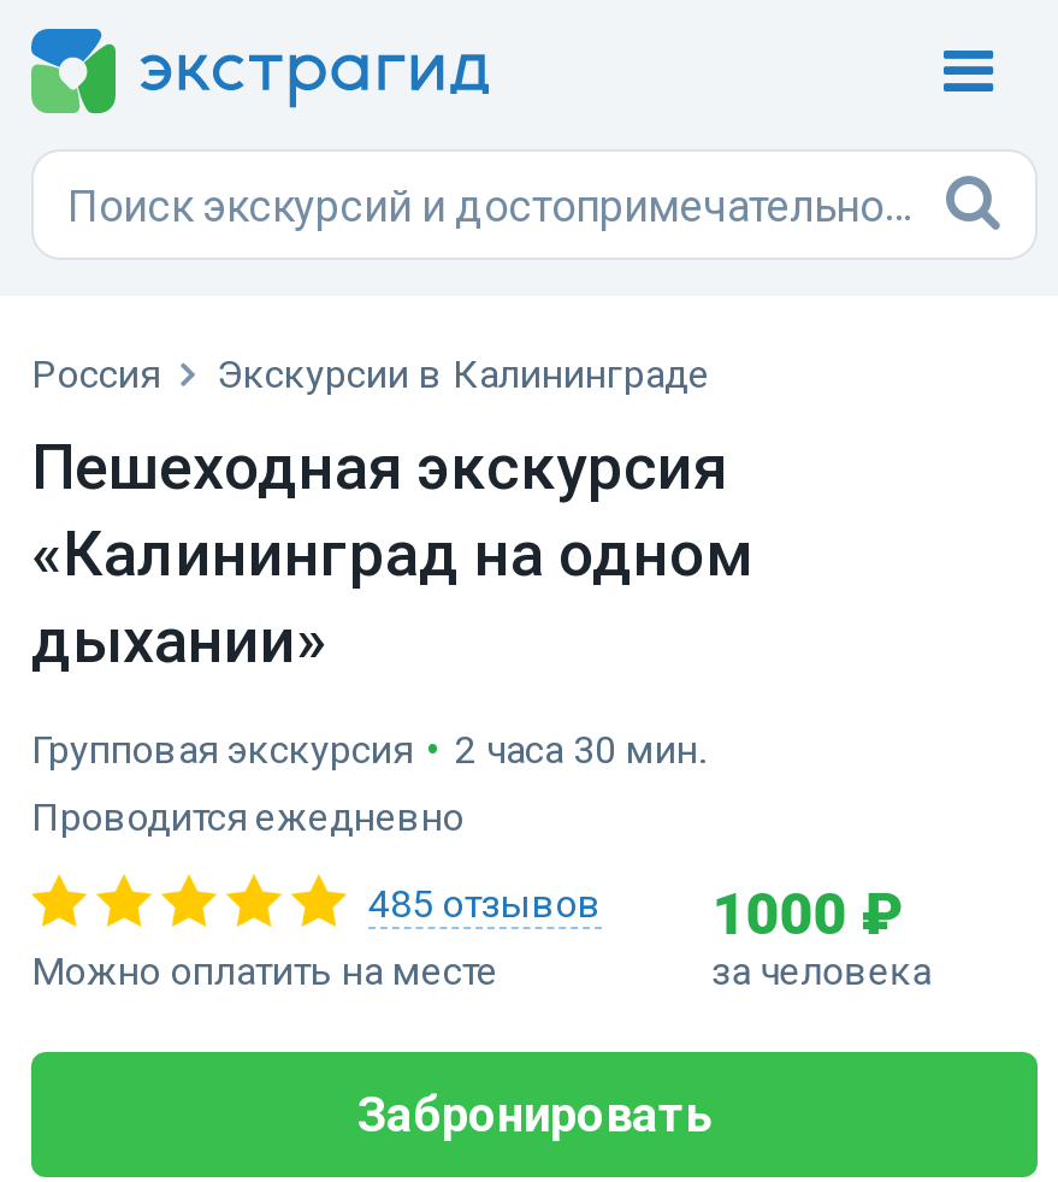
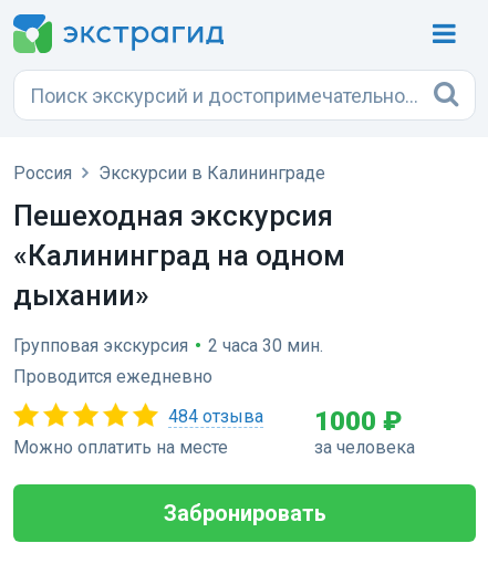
- 485 отзывов
+ 484 отзыва
